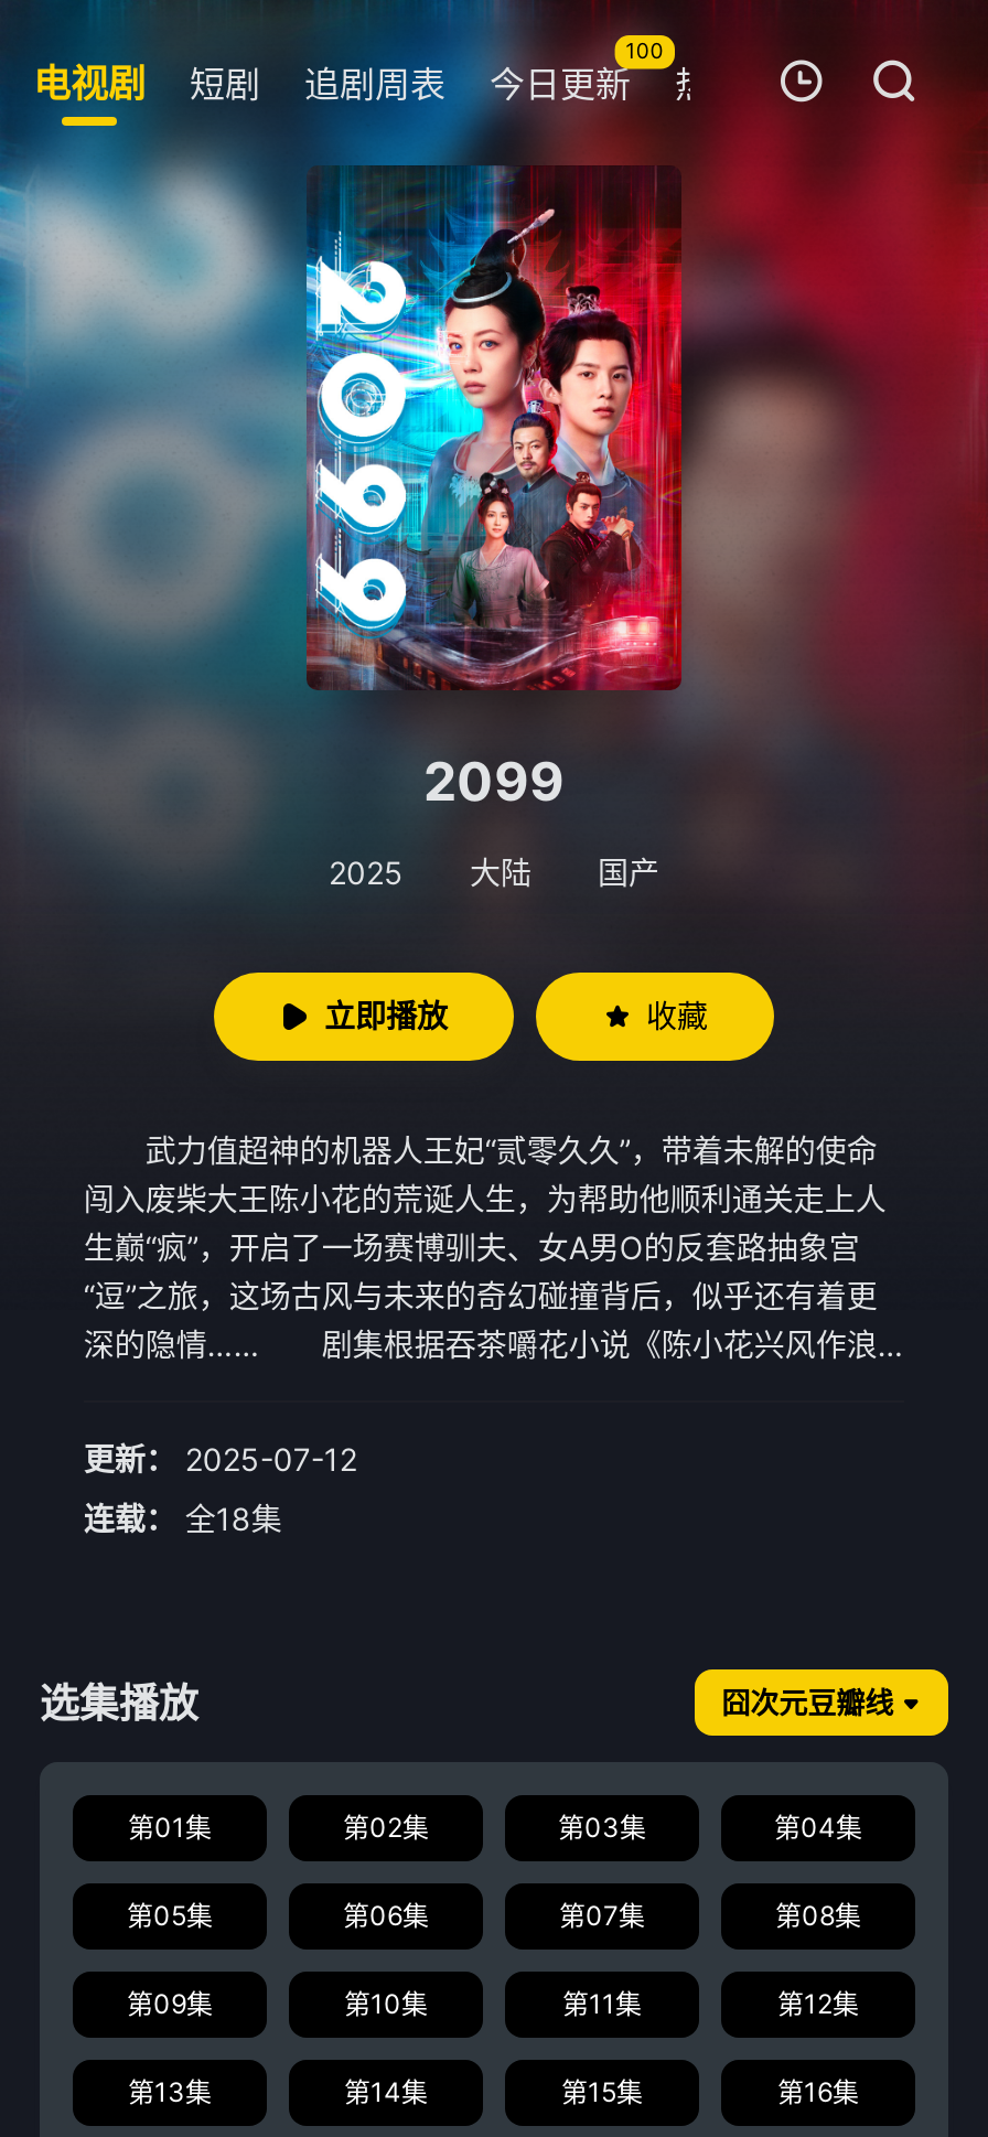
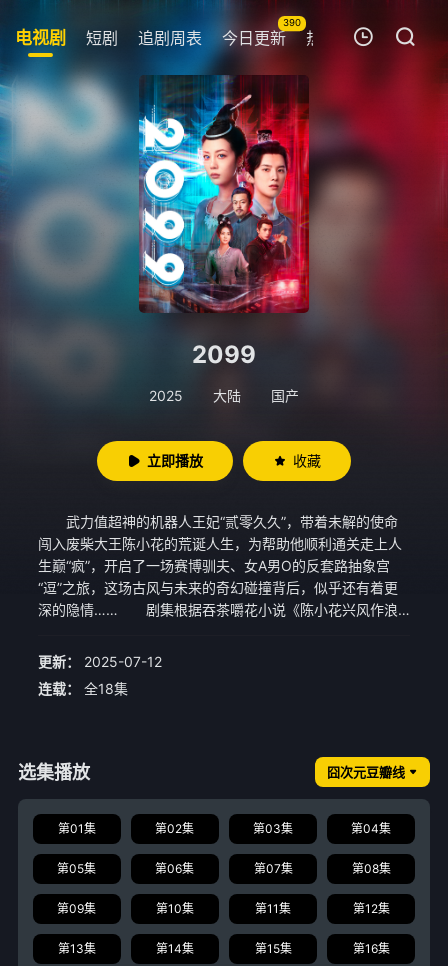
- 100
+ 390
